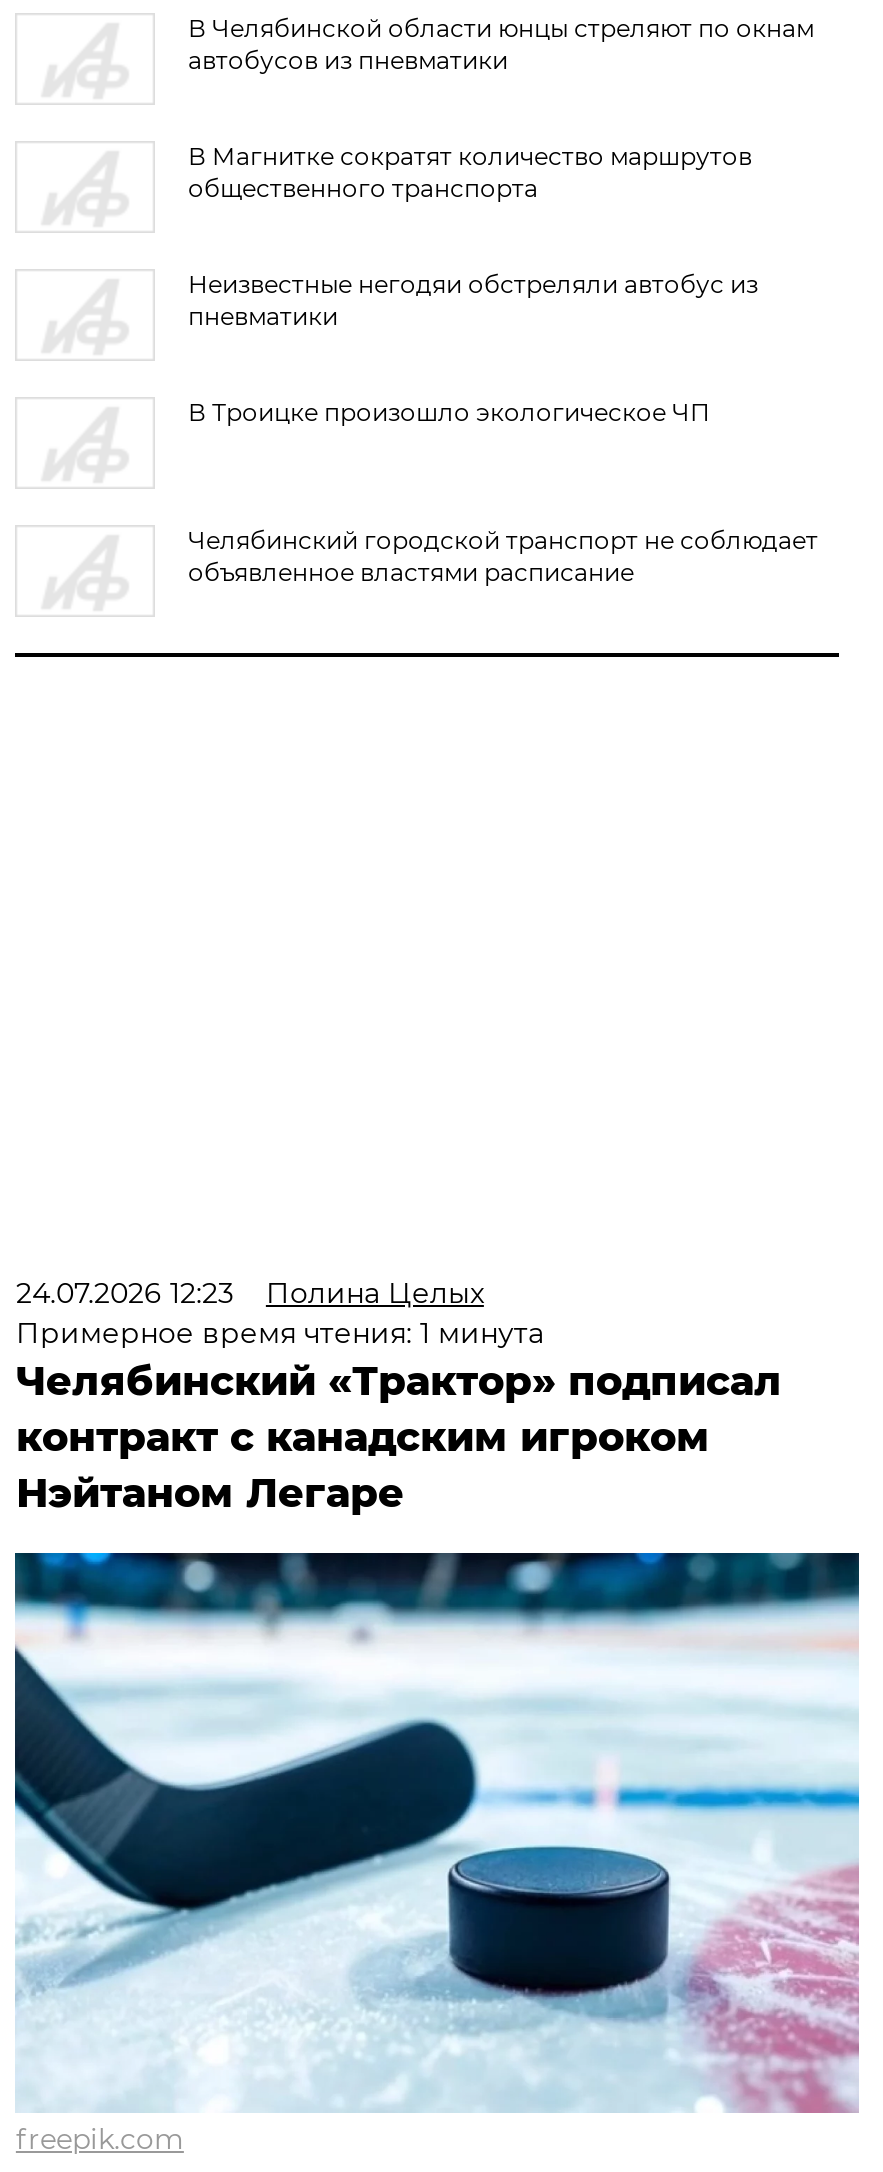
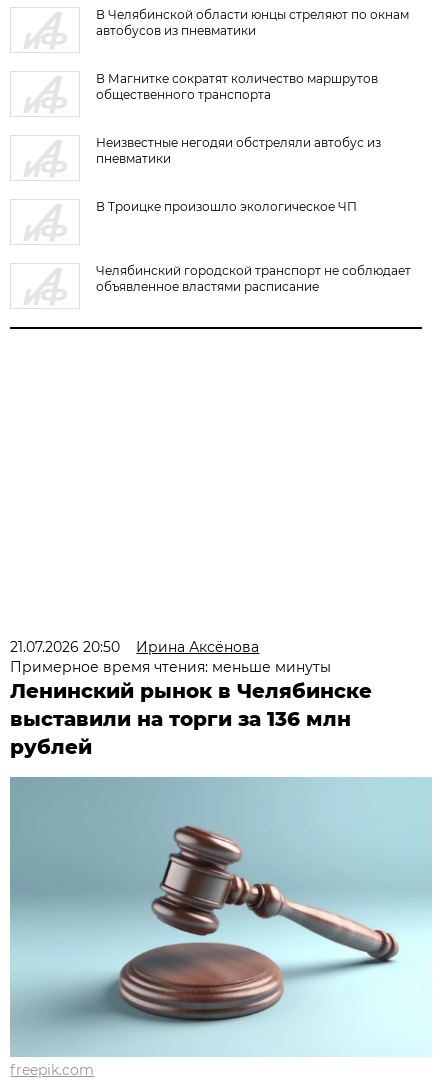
- 24.07.2026 12:23
- Полина Целых
- Примерное время чтения: 1 минута
- Челябинский «Трактор» подписал
- контракт с канадским игроком
- Нэйтаном Легаре
+ 21.07.2026 20:50
+ Ирина Аксёнова
+ Примерное время чтения: меньше минуты
+ Ленинский рынок в Челябинске
+ выставили на торги за 136 млн
+ рублей

- [image]
+ [image]
